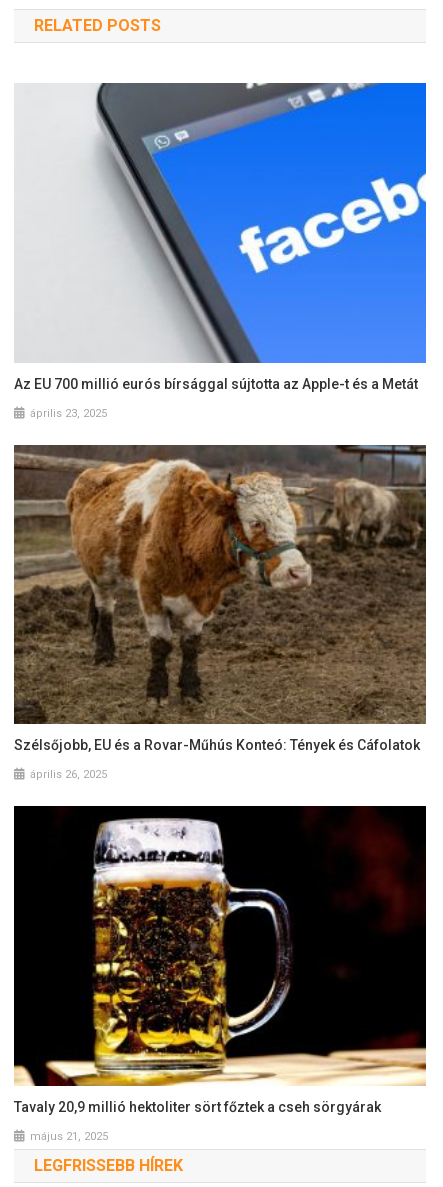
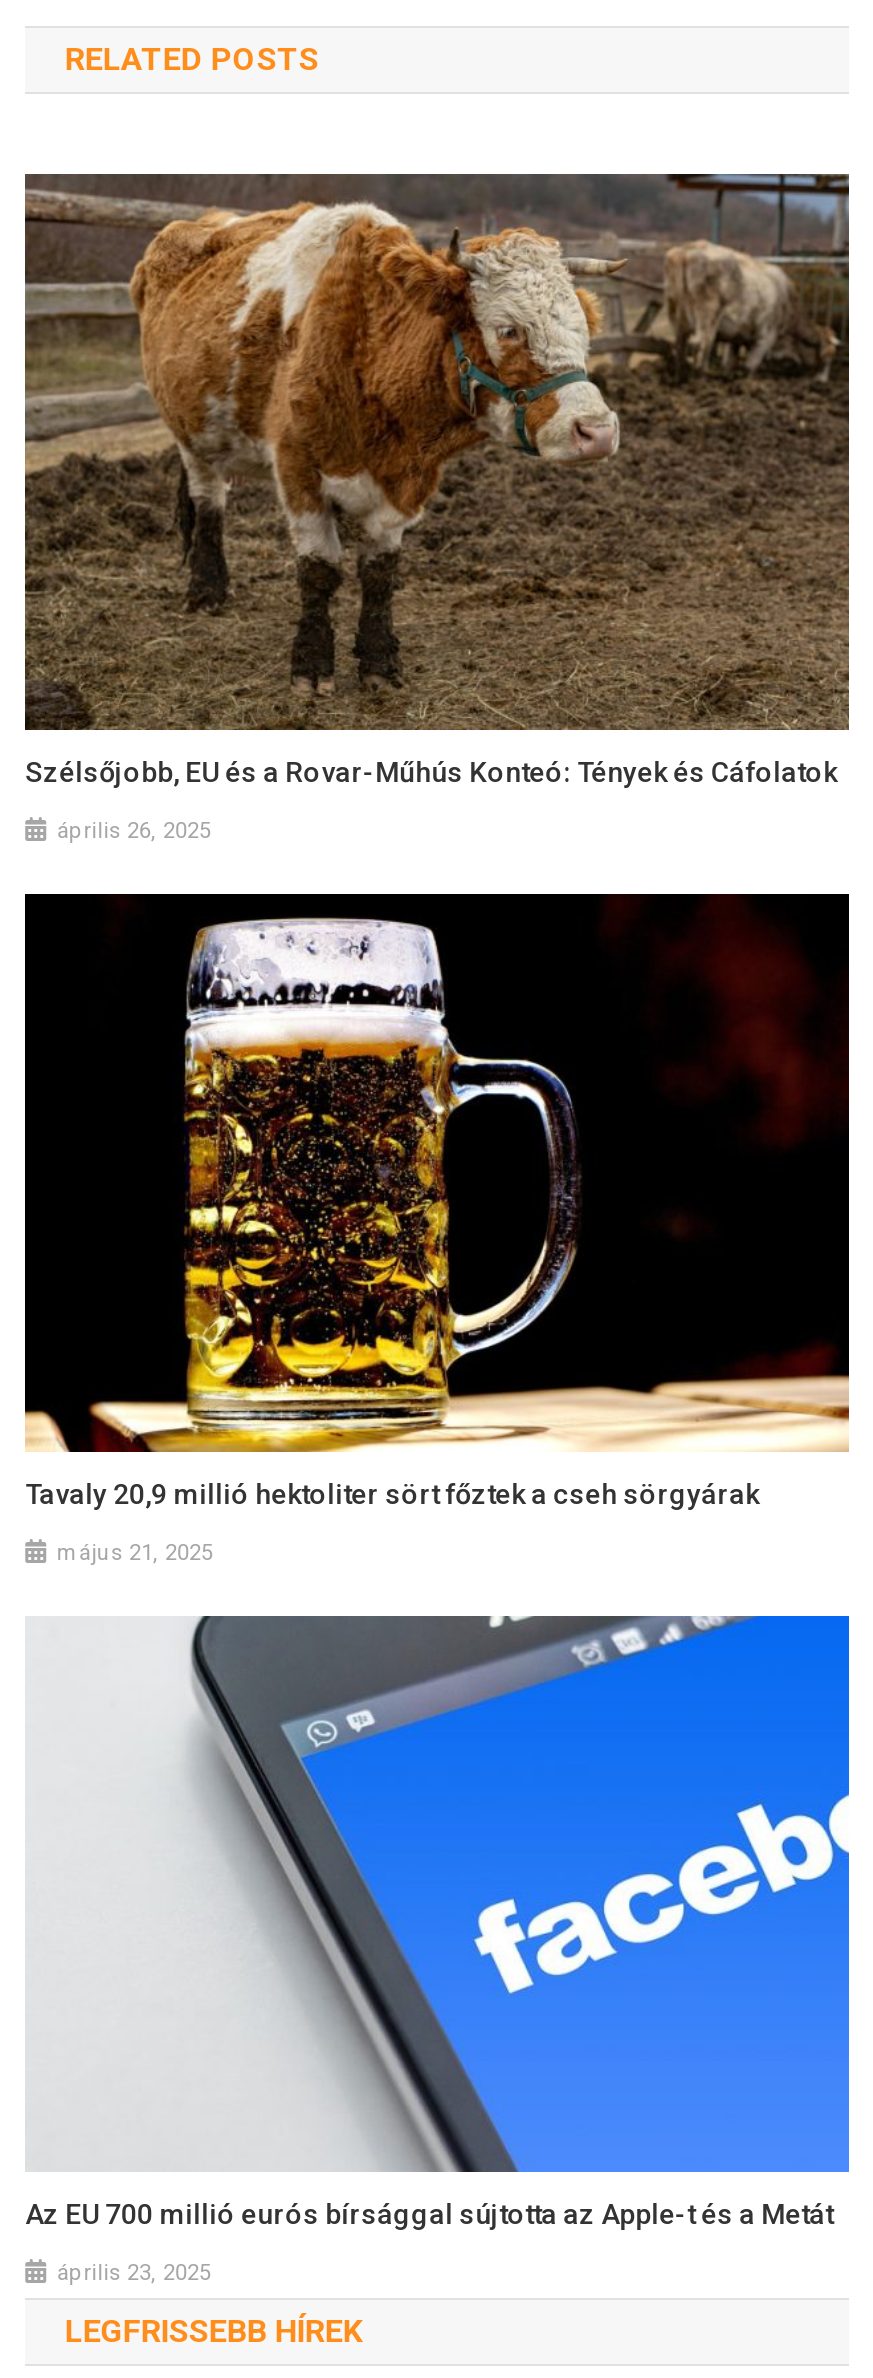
moved down: [image] | Az EU 700 millió eurós bírsággal sújtotta az Apple-t és a Metát | április 23, 2025

moved up: [image] | Szélsőjobb, EU és a Rovar-Műhús Konteó: Tények és Cáfolatok | április 26, 2025 | Tavaly 20,9 millió hektoliter sört főztek a cseh sörgyárak | május 21, 2025
